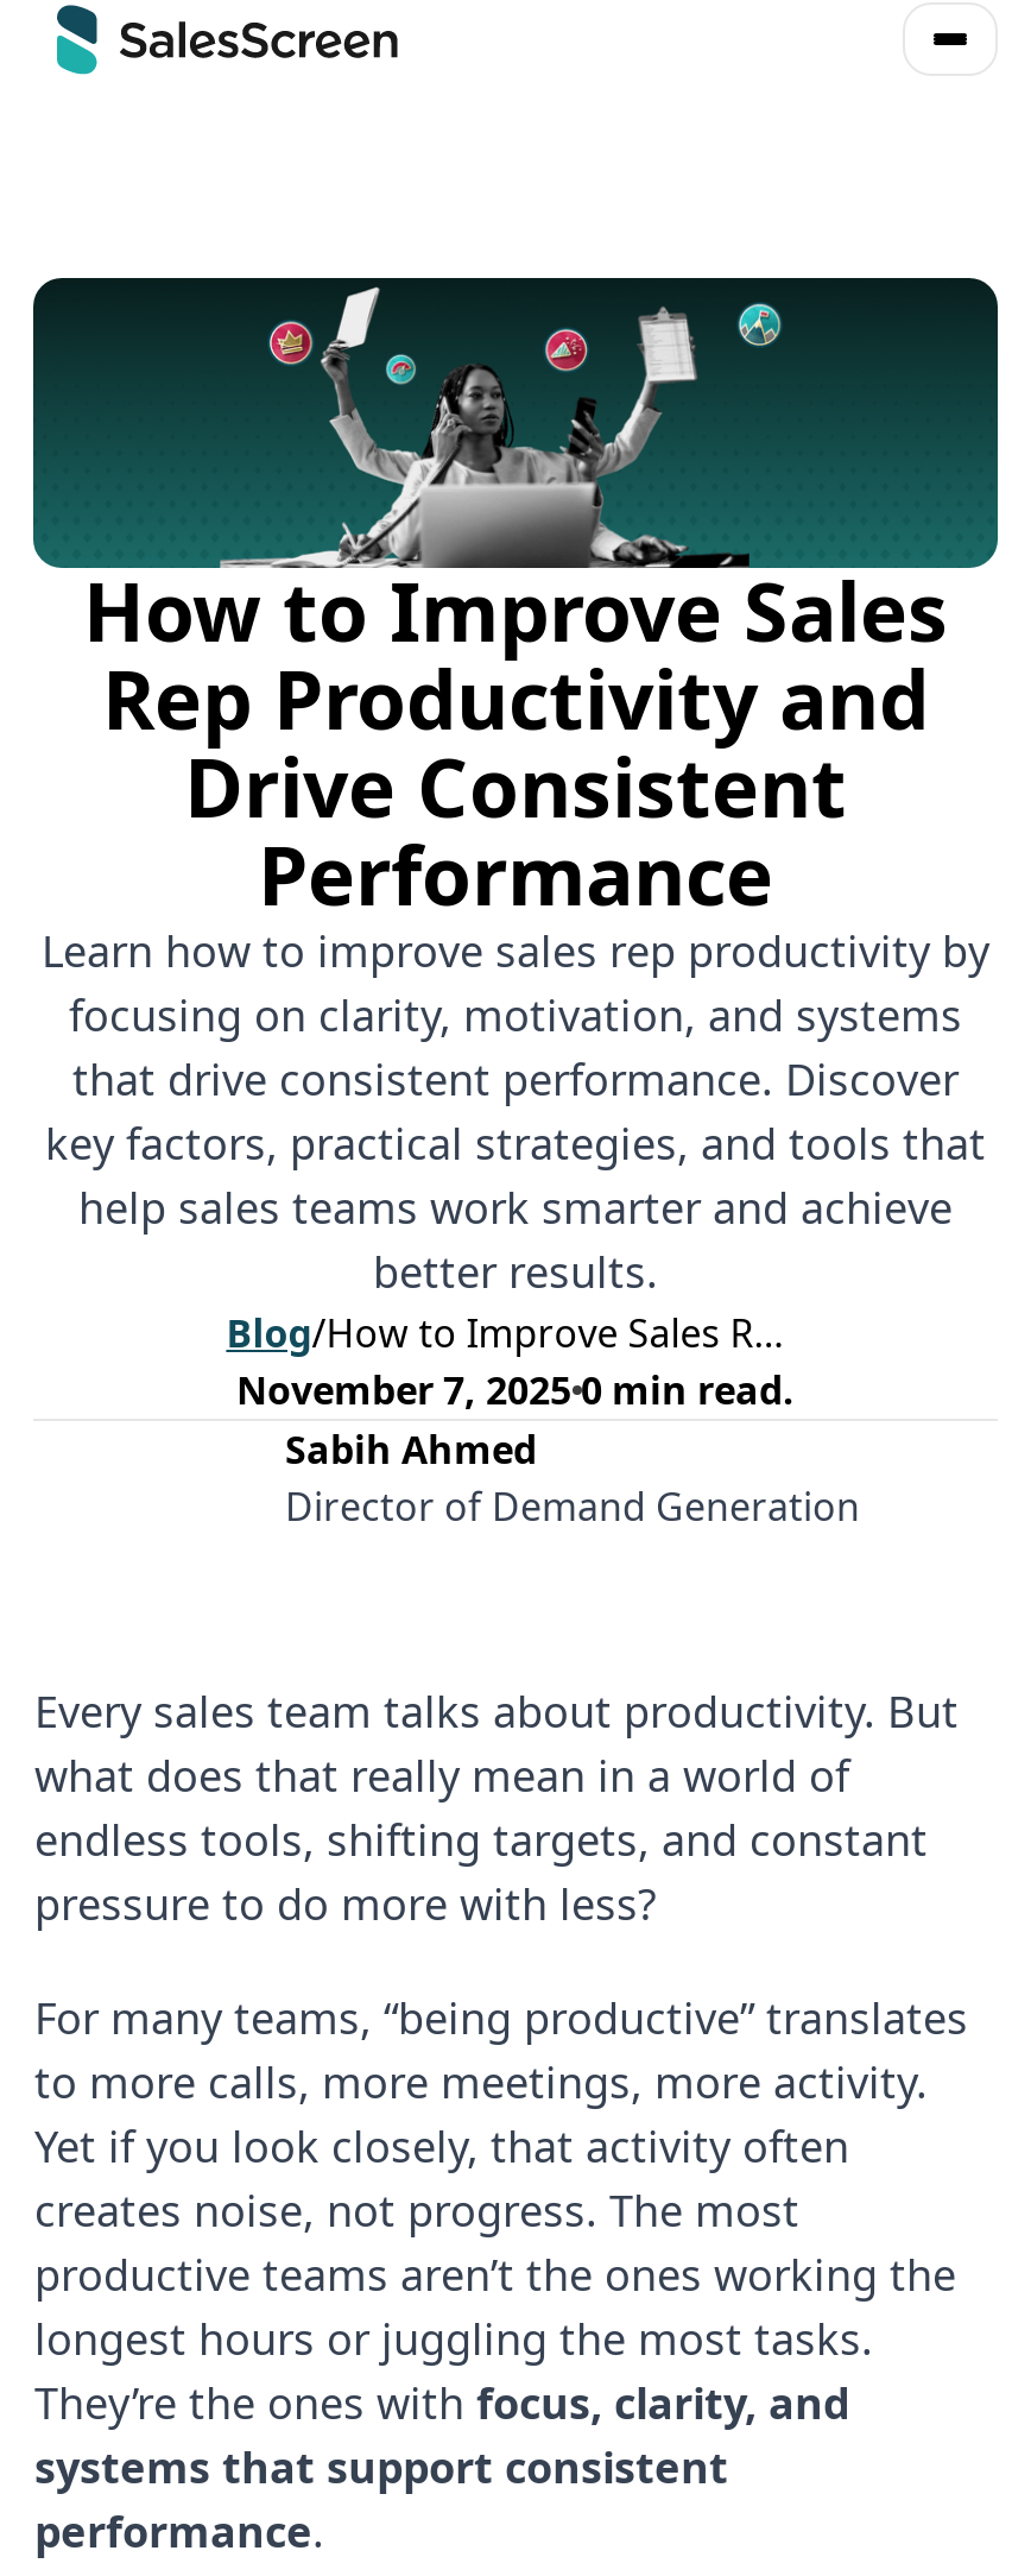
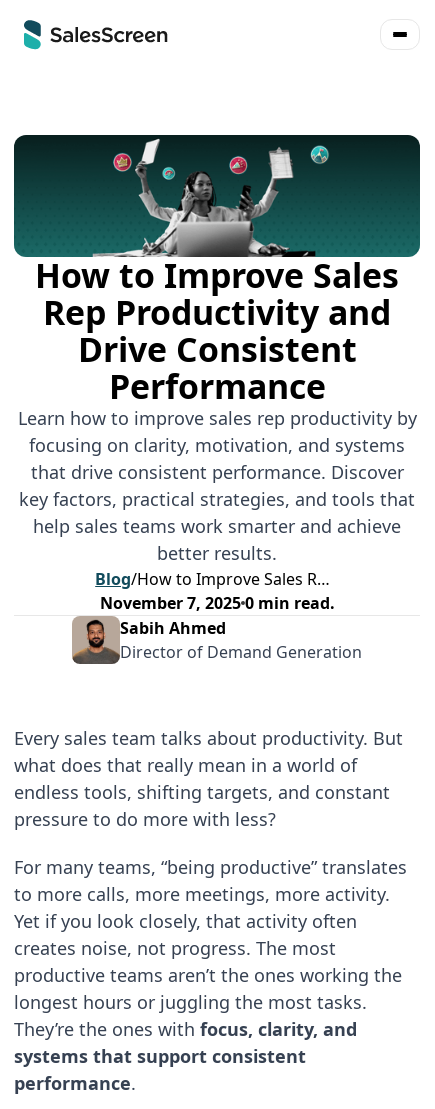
+ [image]
